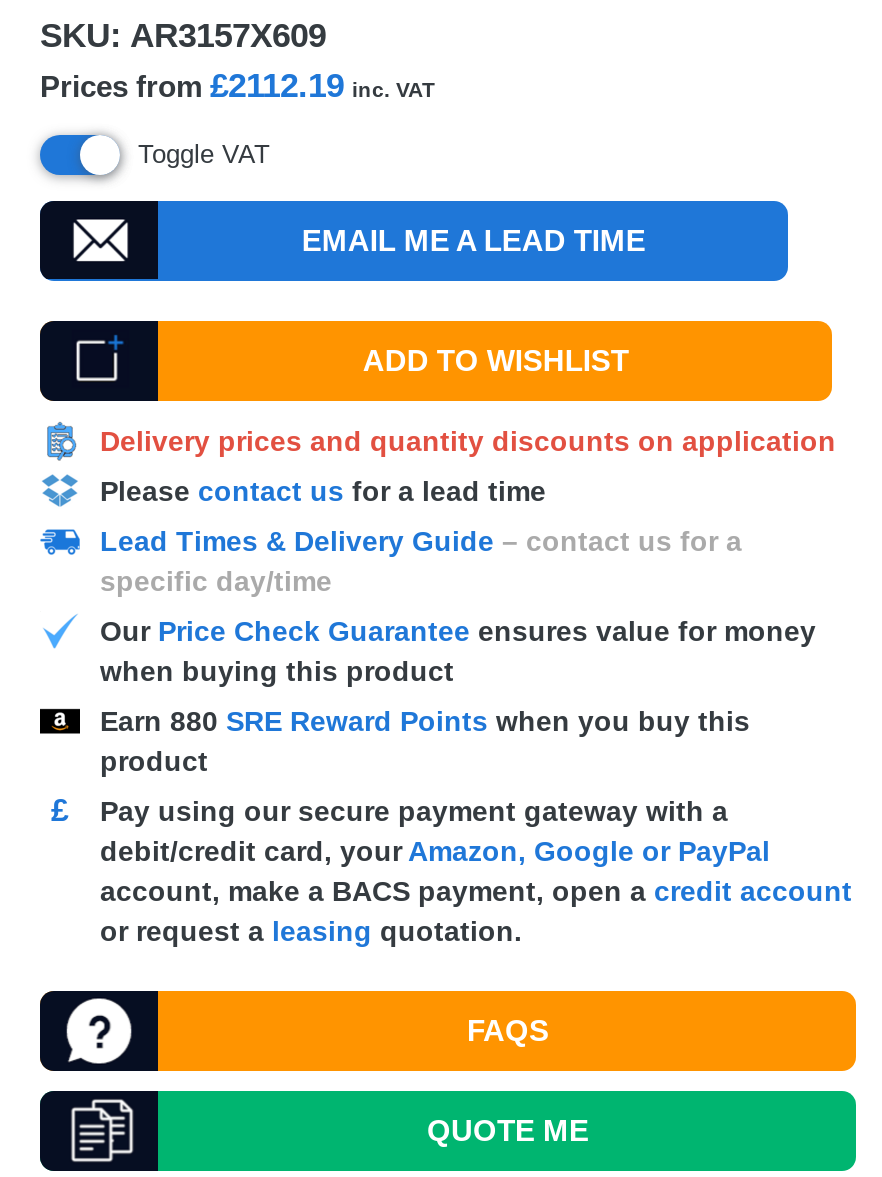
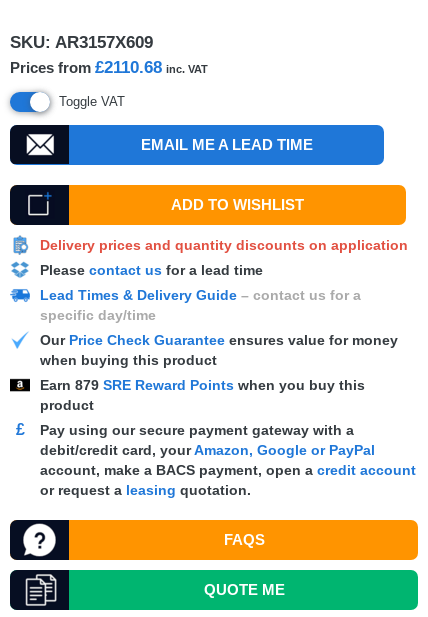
- Prices from £2112.19 inc. VAT
+ Prices from £2110.68 inc. VAT

- Earn 880 SRE Reward Points when you buy this
+ Earn 879 SRE Reward Points when you buy this
